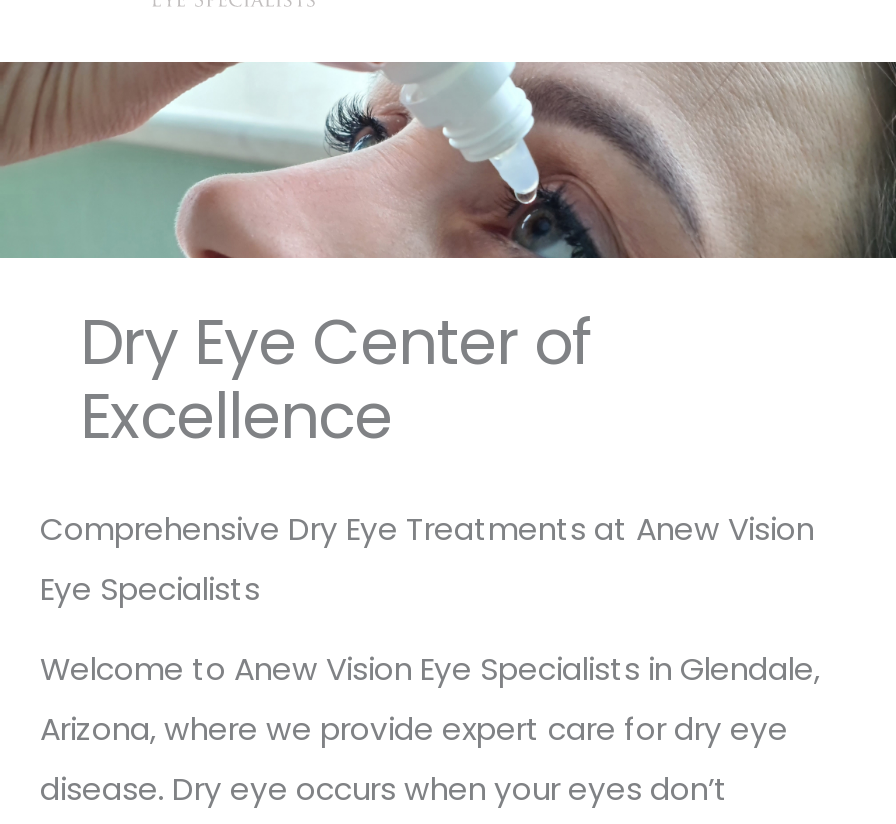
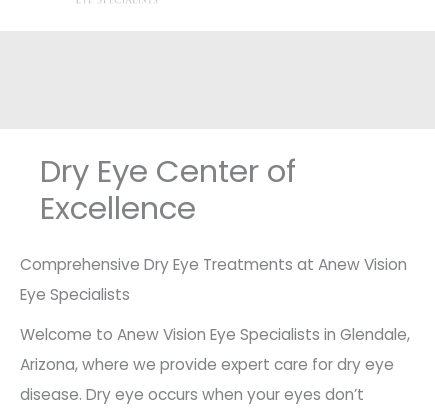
- [image]
